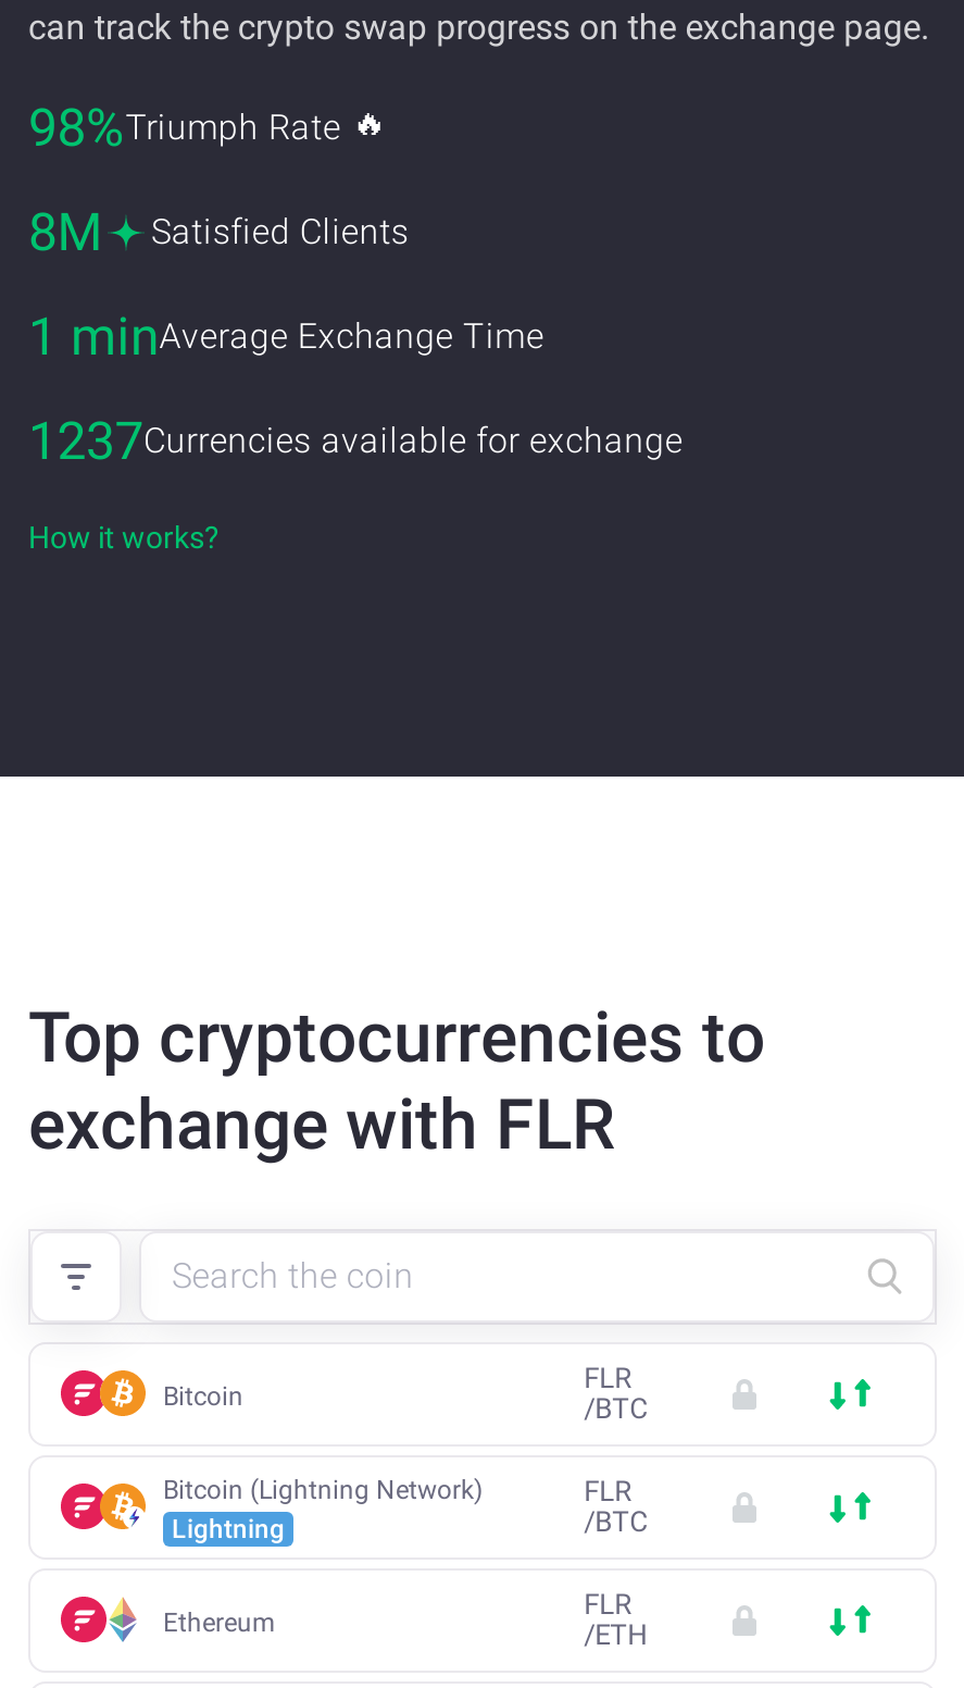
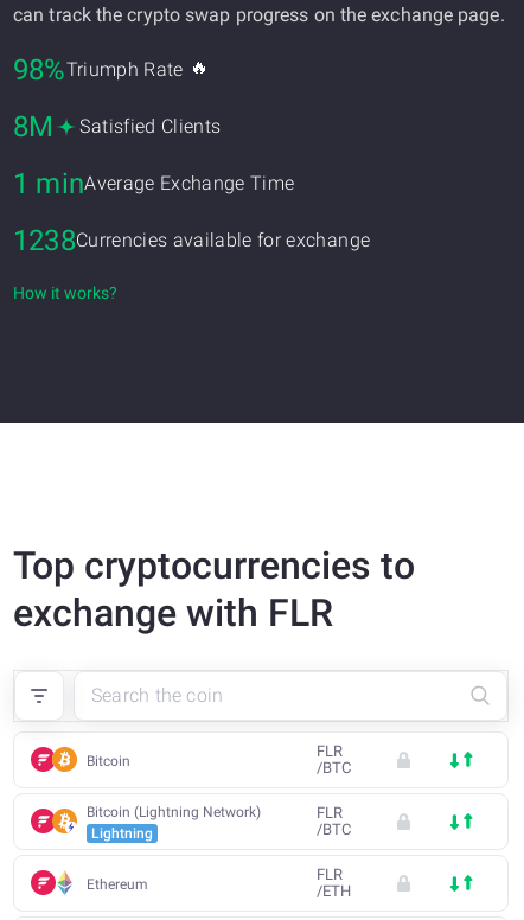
- 1237Currencies available for exchange
+ 1238Currencies available for exchange
